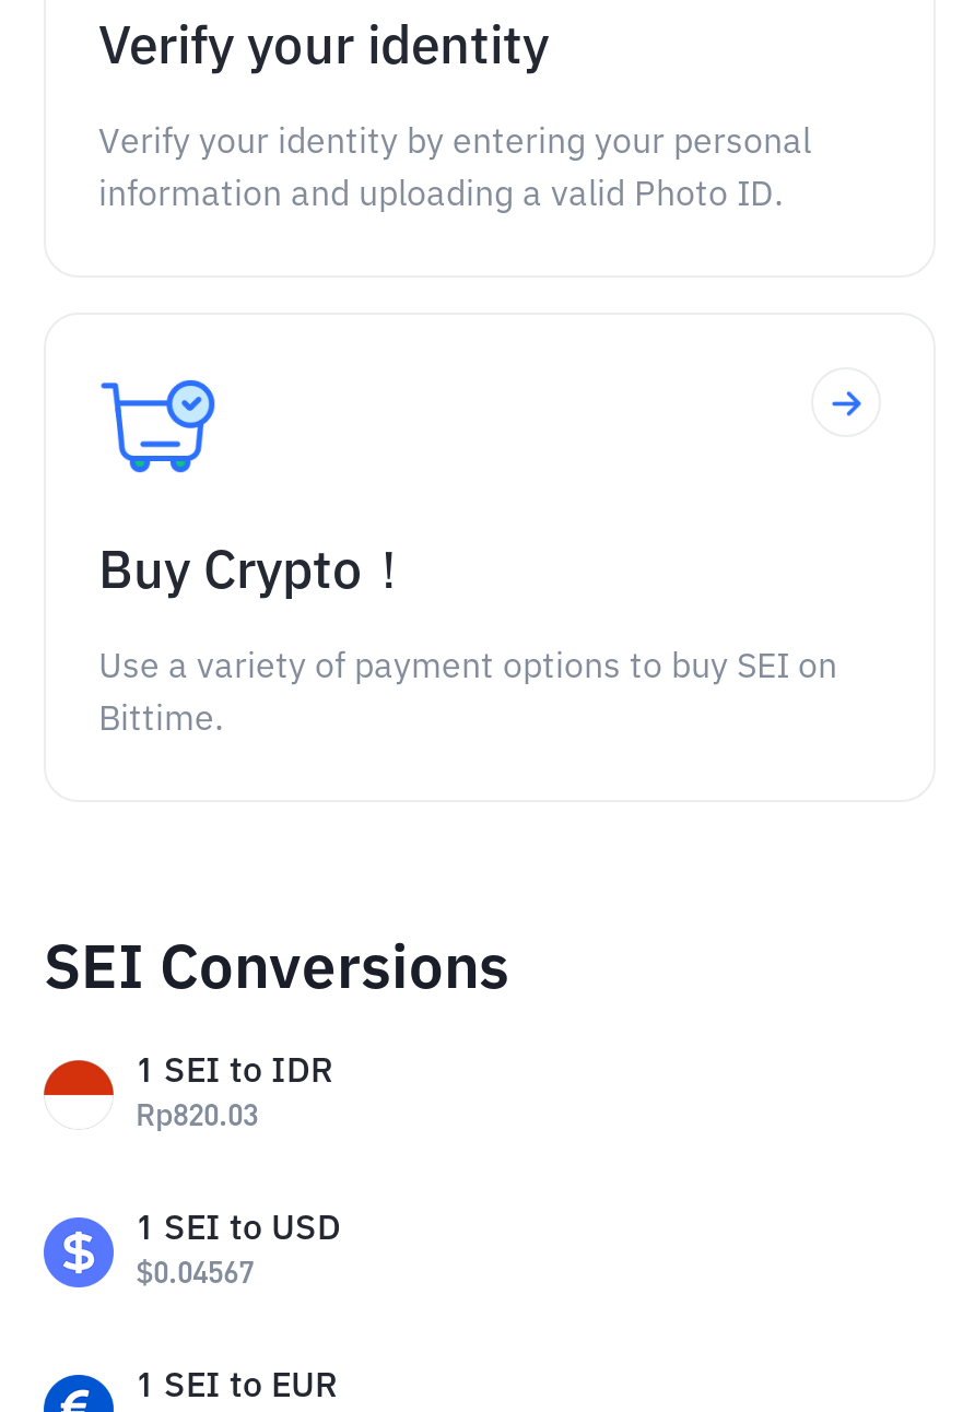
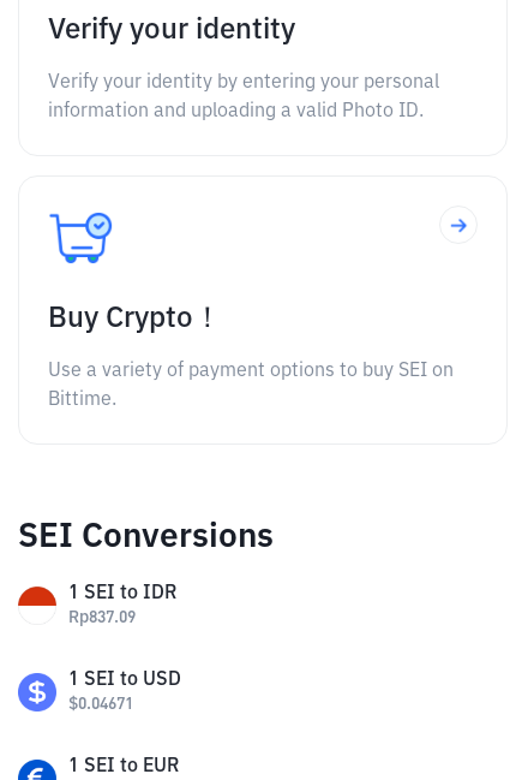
- Rp820.03
+ Rp837.09

- $0.04567
+ $0.04671
